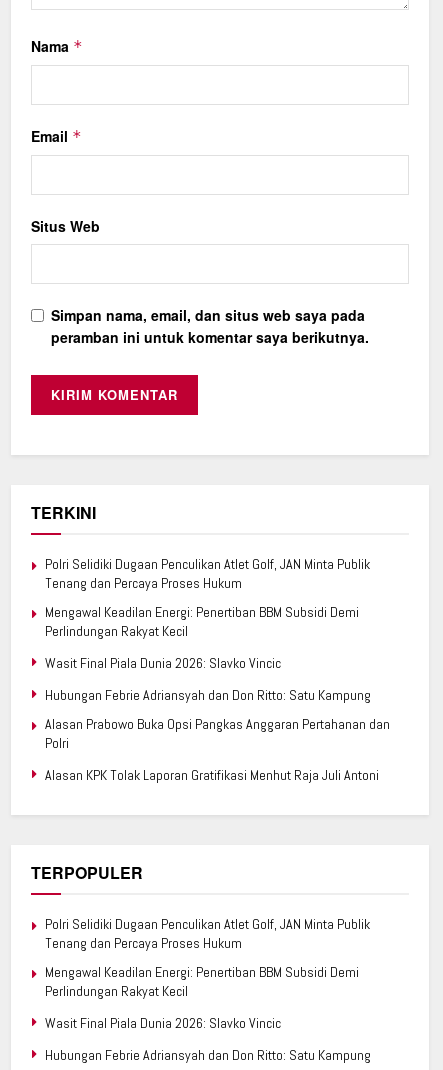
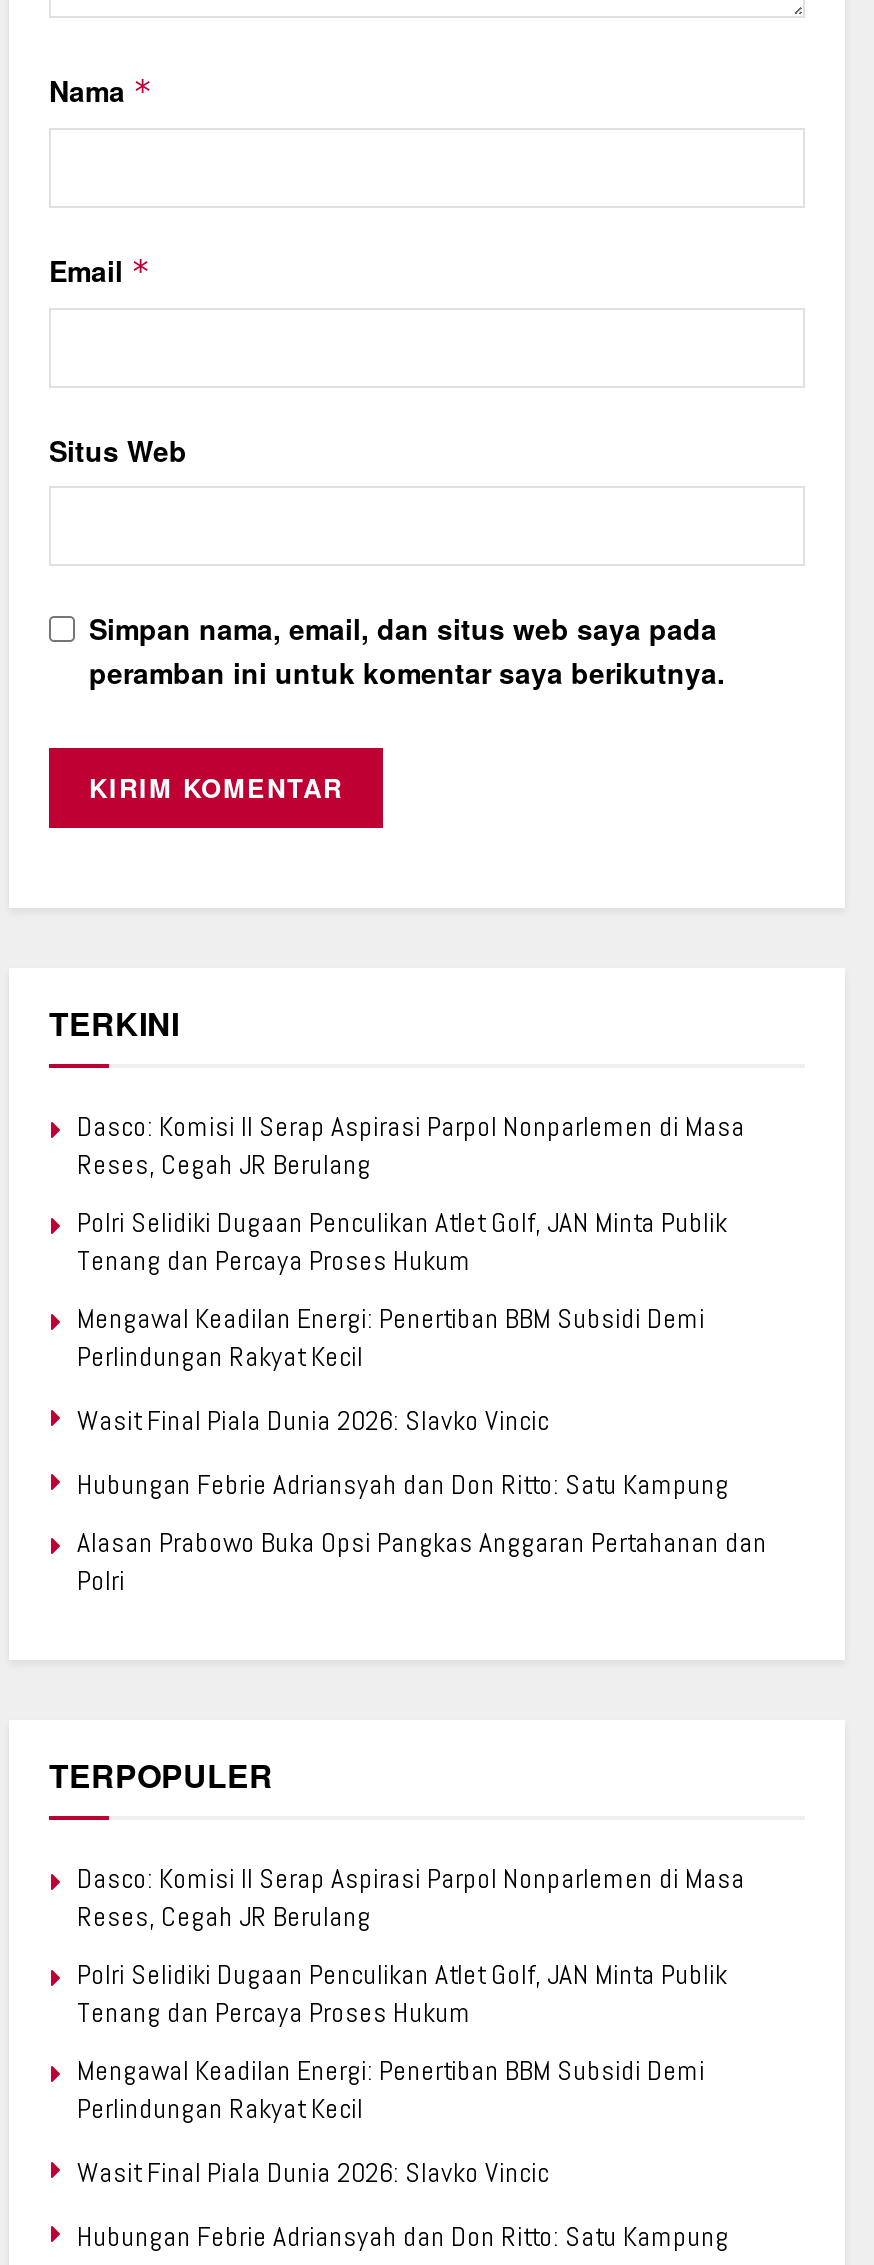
+ Dasco: Komisi II Serap Aspirasi Parpol Nonparlemen di Masa
+ Reses, Cegah JR Berulang

- Alasan KPK Tolak Laporan Gratifikasi Menhut Raja Juli Antoni

+ Dasco: Komisi II Serap Aspirasi Parpol Nonparlemen di Masa
+ Reses, Cegah JR Berulang
